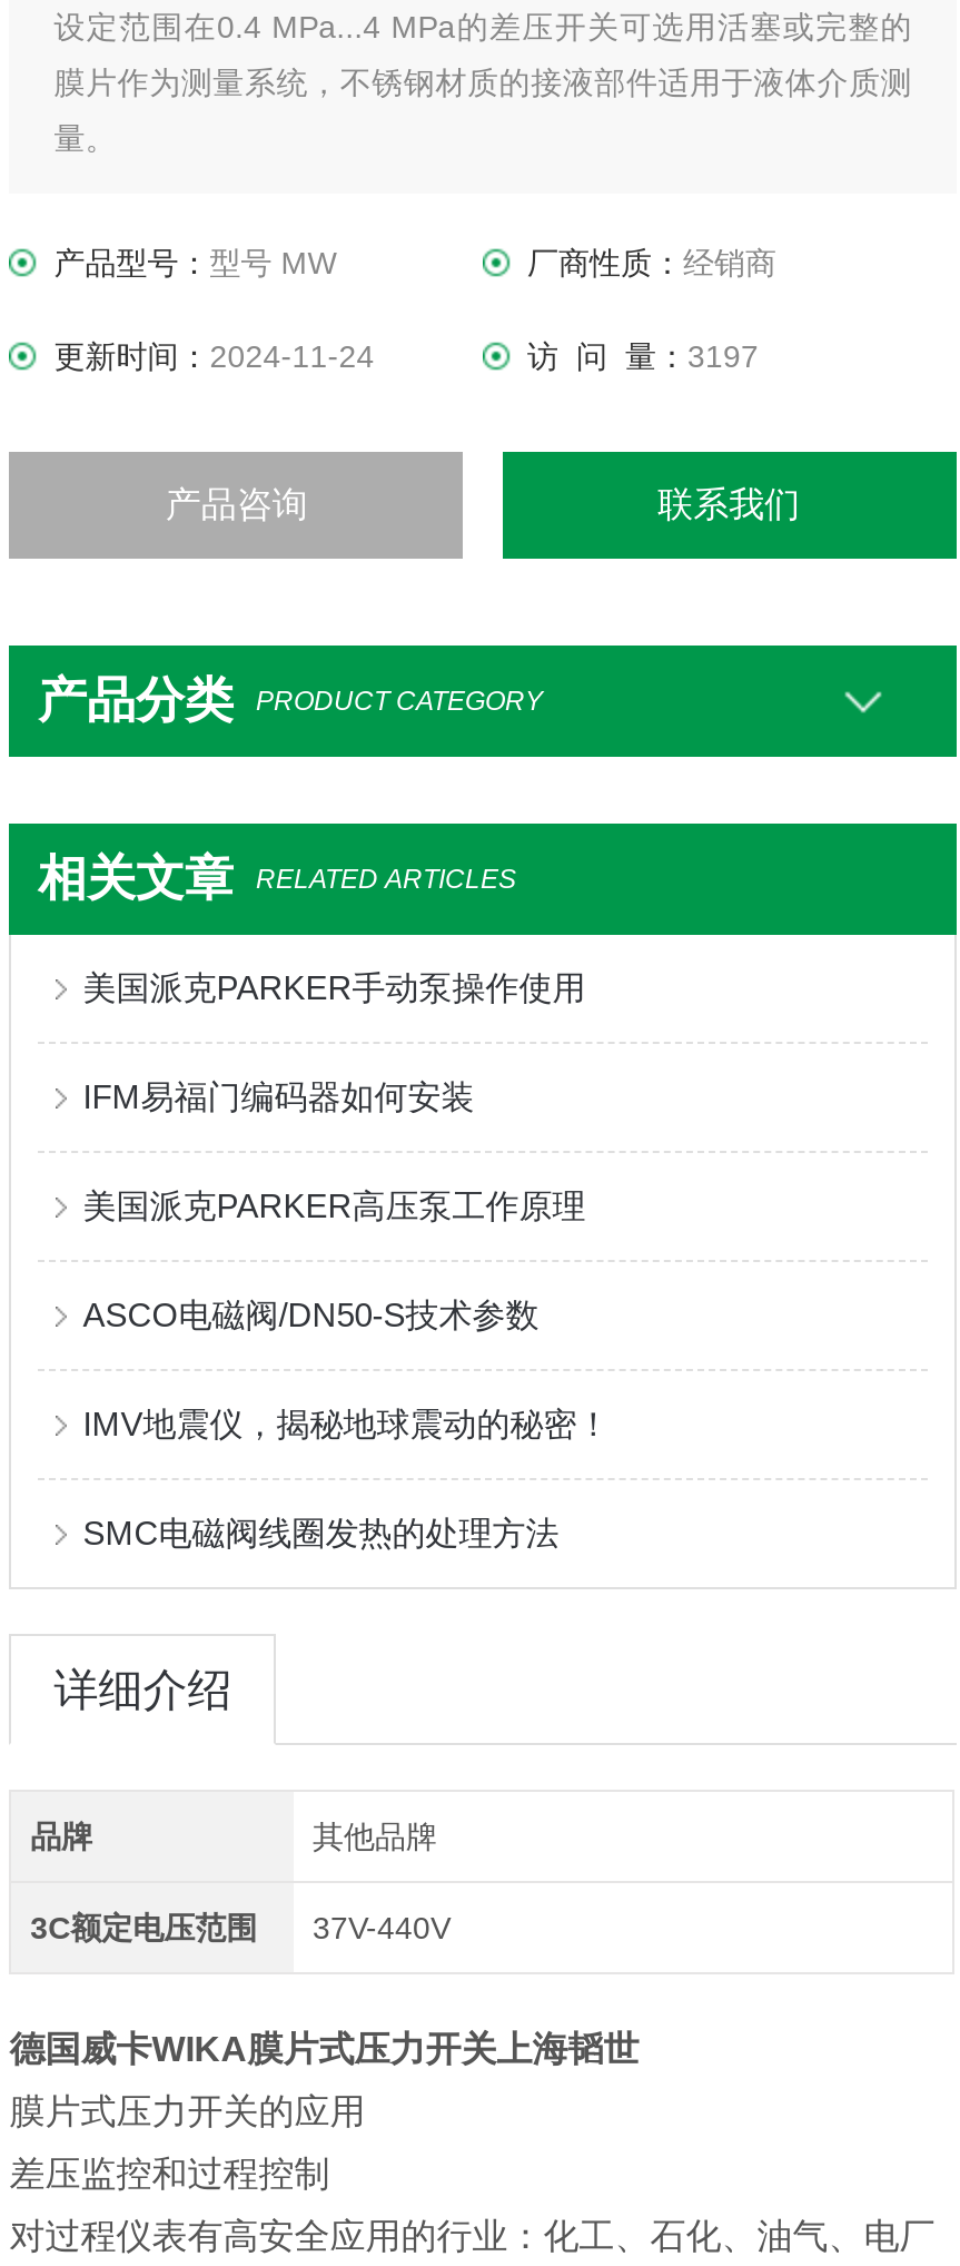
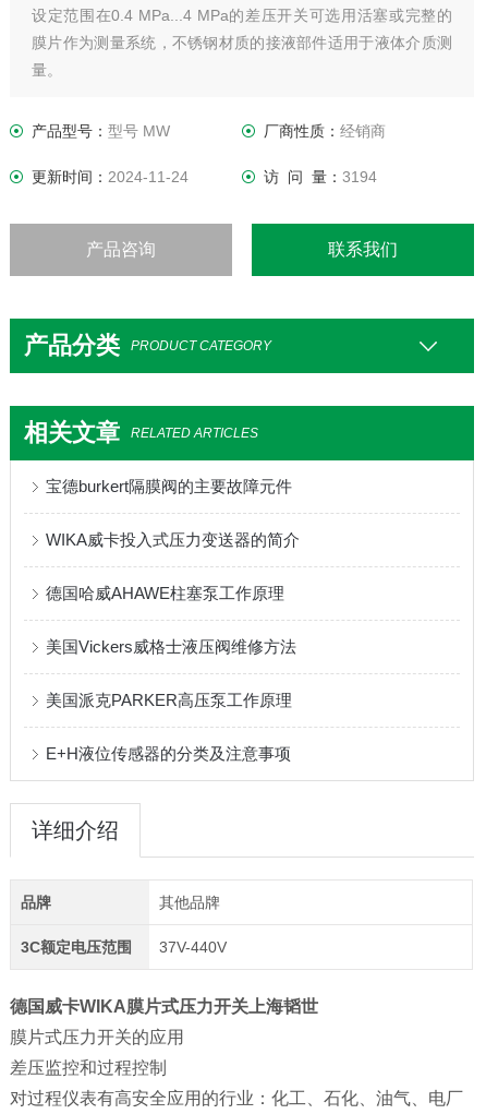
- 访 问 量：3197
+ 访 问 量：3194

- 美国派克PARKER手动泵操作使用
- IFM易福门编码器如何安装
+ 宝德burkert隔膜阀的主要故障元件
+ WIKA威卡投入式压力变送器的简介
+ 德国哈威AHAWE柱塞泵工作原理
+ 美国Vickers威格士液压阀维修方法

moved down: 美国派克PARKER高压泵工作原理

- ASCO电磁阀/DN50-S技术参数
- IMV地震仪，揭秘地球震动的秘密！
- SMC电磁阀线圈发热的处理方法
+ E+H液位传感器的分类及注意事项
